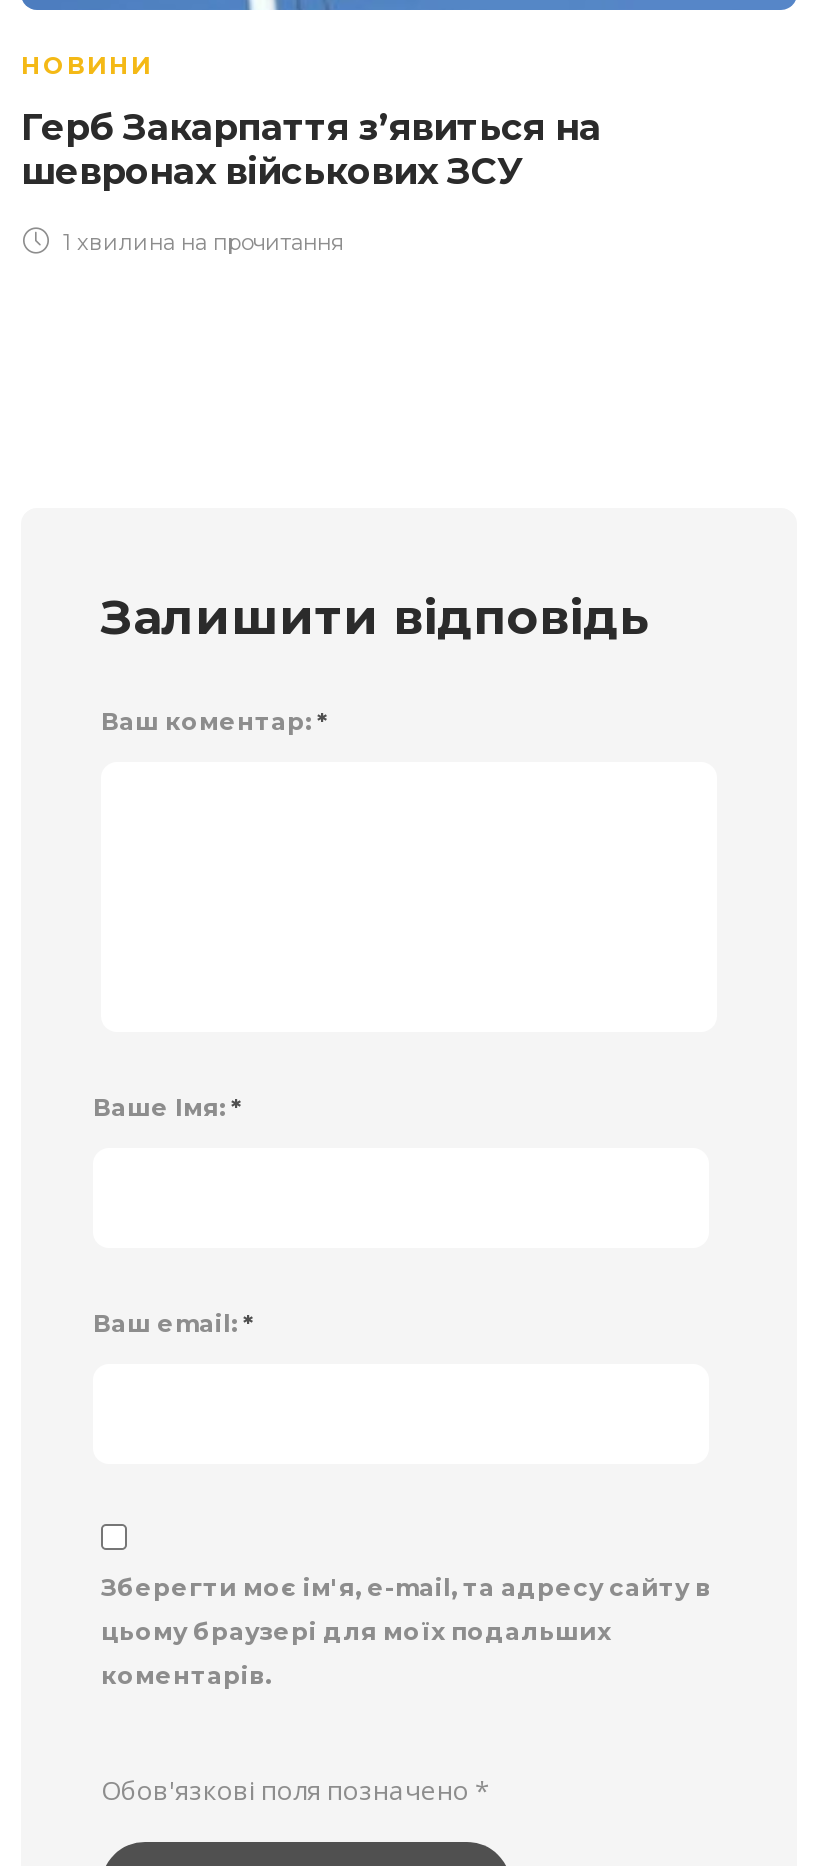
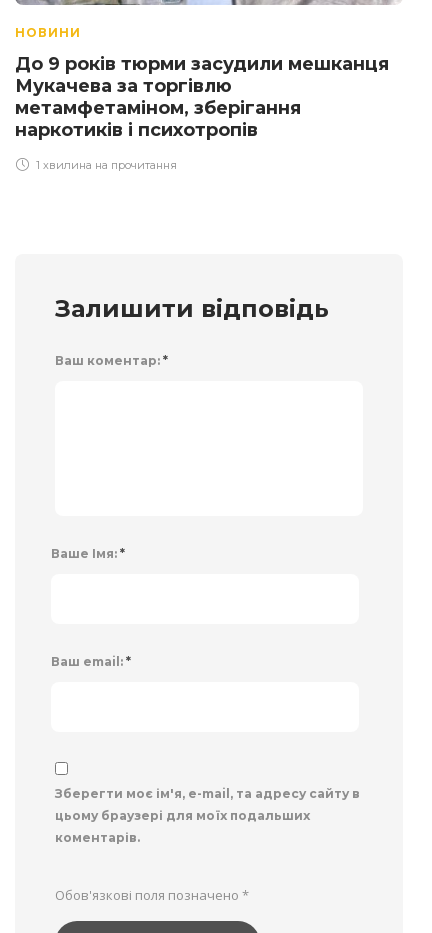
- Герб Закарпаття з’явиться на
- шевронах військових ЗСУ
+ До 9 років тюрми засудили мешканця
+ Мукачева за торгівлю
+ метамфетаміном, зберігання
+ наркотиків і психотропів

moved down: 1 хвилина на прочитання
